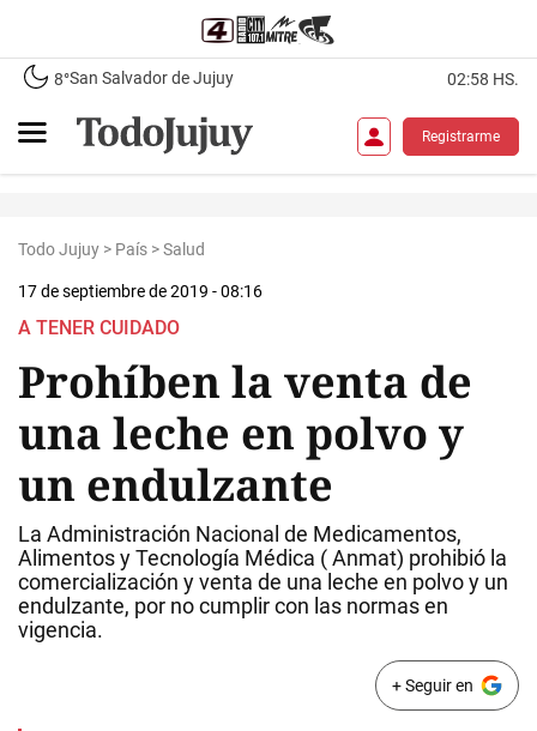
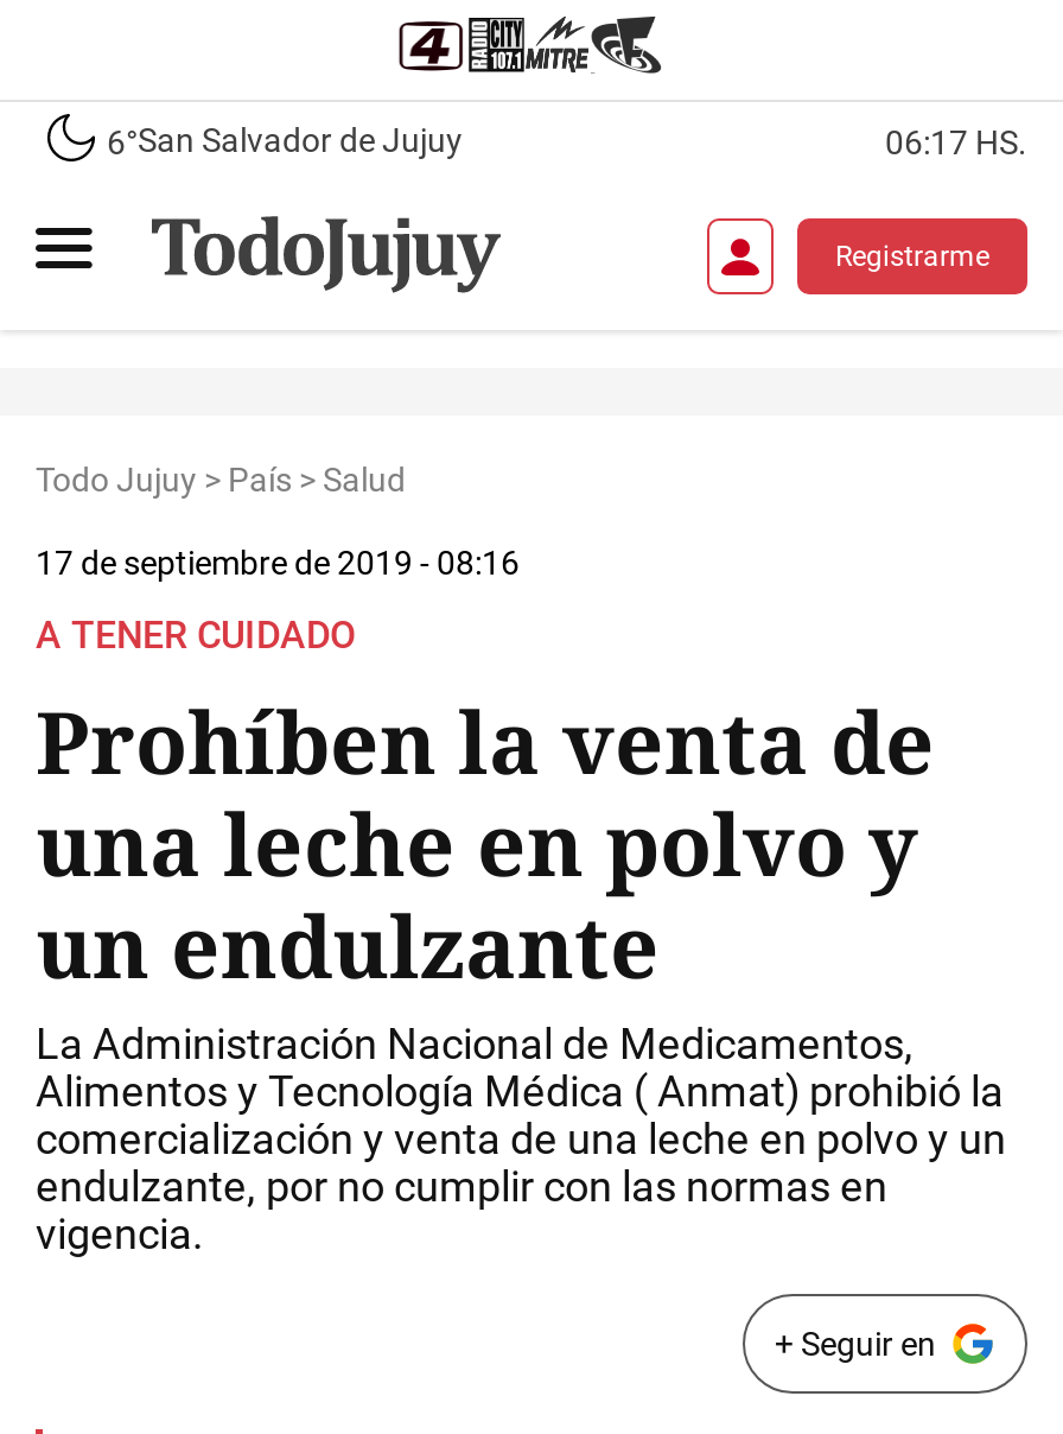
- 8°San Salvador de Jujuy
+ 6°San Salvador de Jujuy

- 02:58 HS.
+ 06:17 HS.
